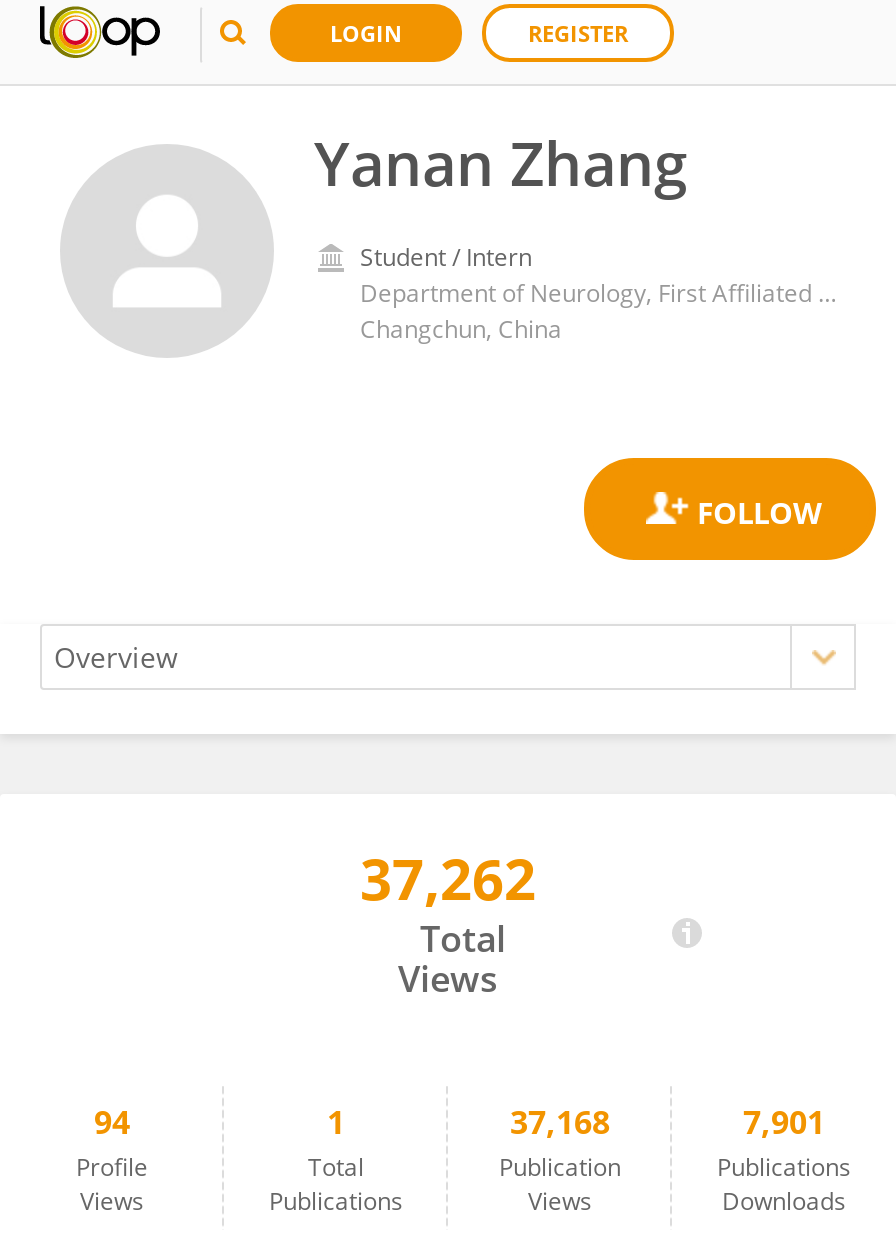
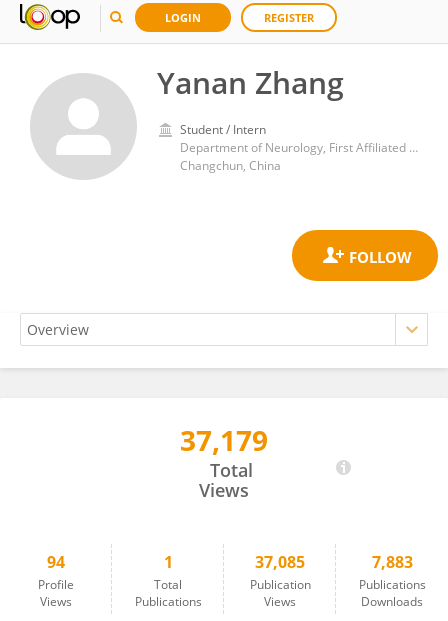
- 37,262
+ 37,179

- 37,168
+ 37,085

- 7,901
+ 7,883
